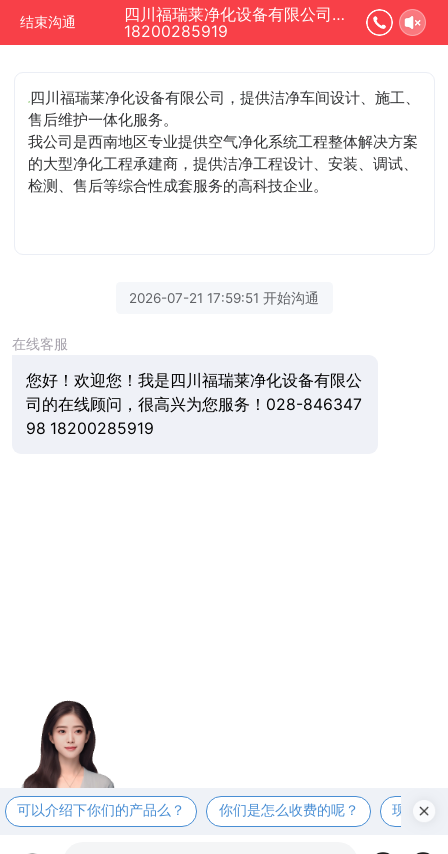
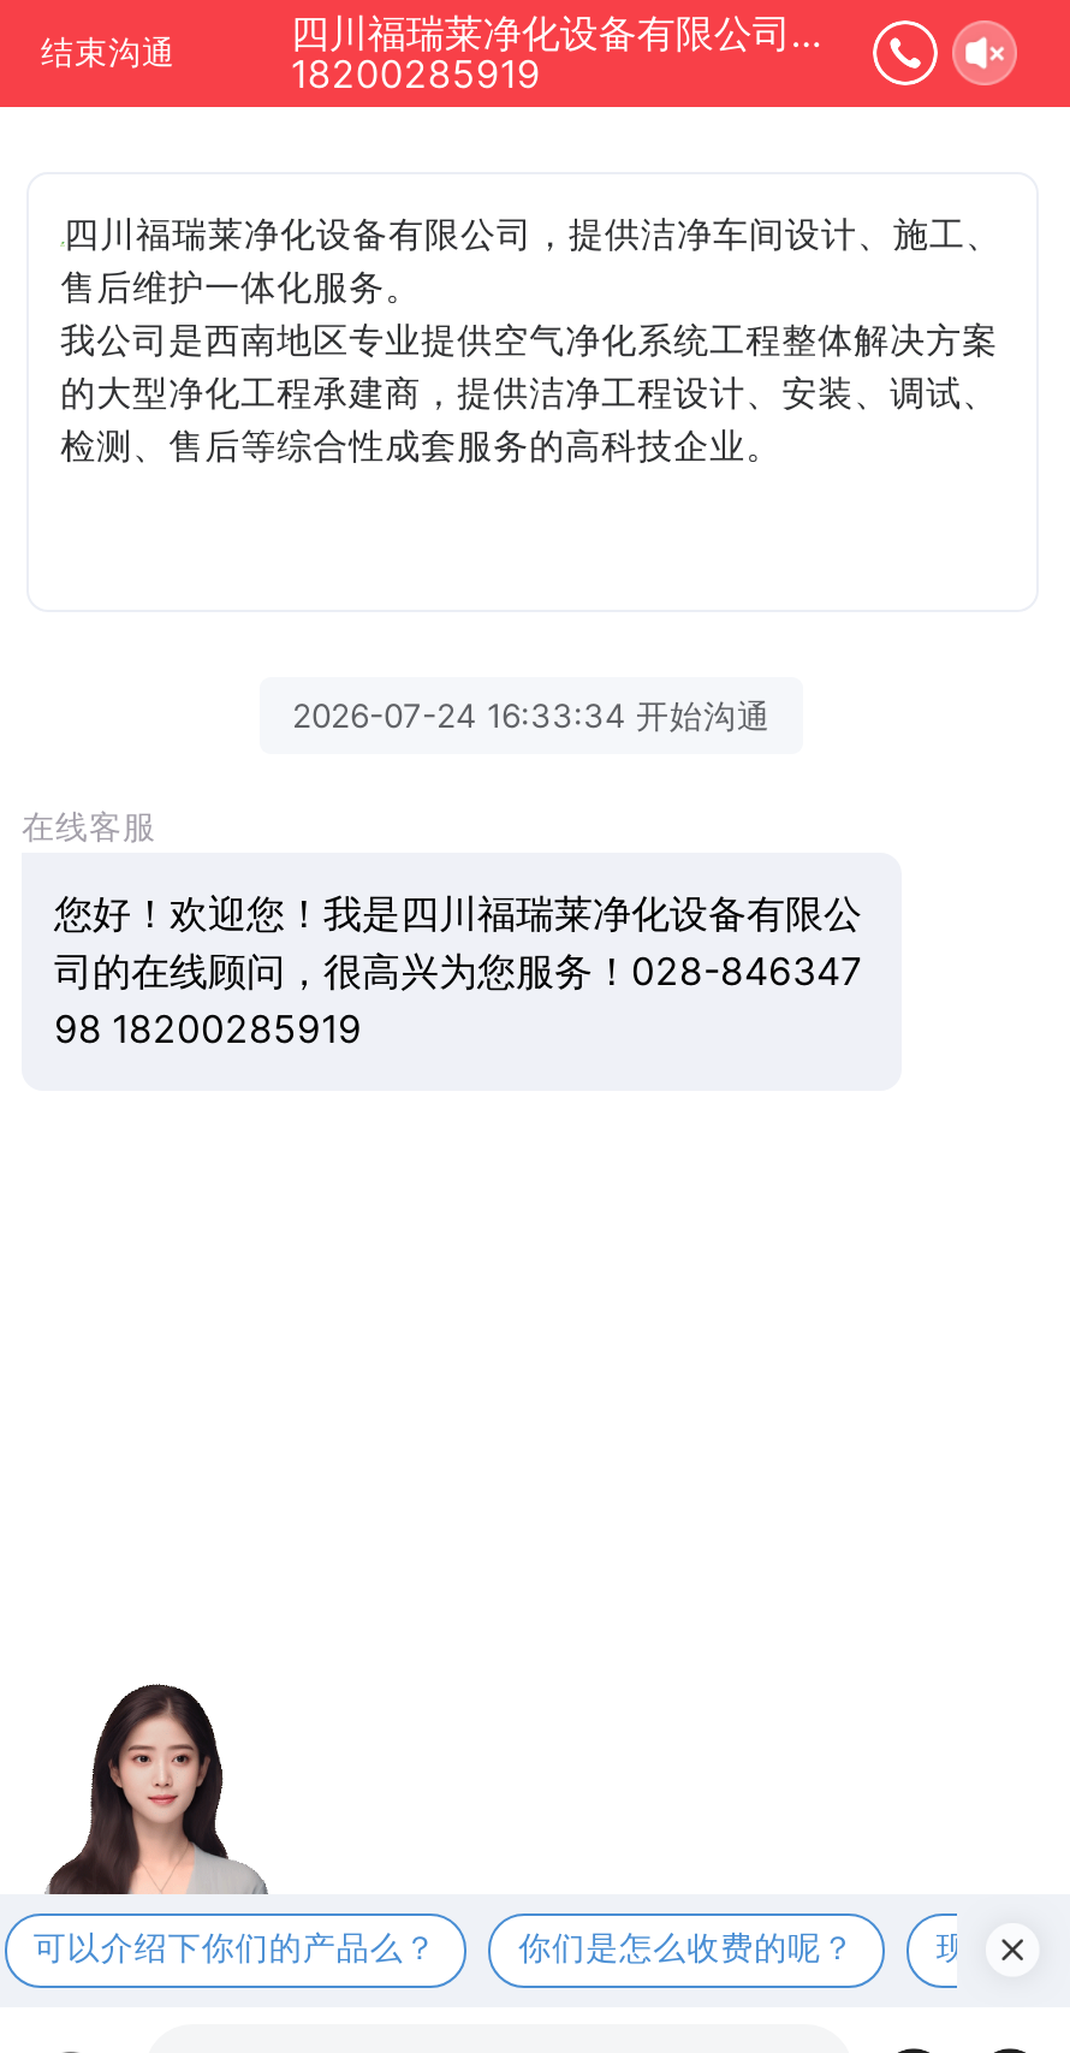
- 2026-07-21 17:59:51 开始沟通
+ 2026-07-24 16:33:34 开始沟通
